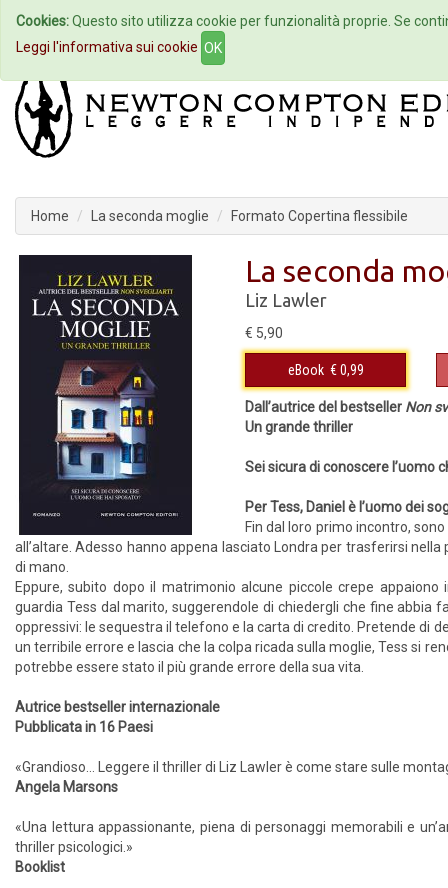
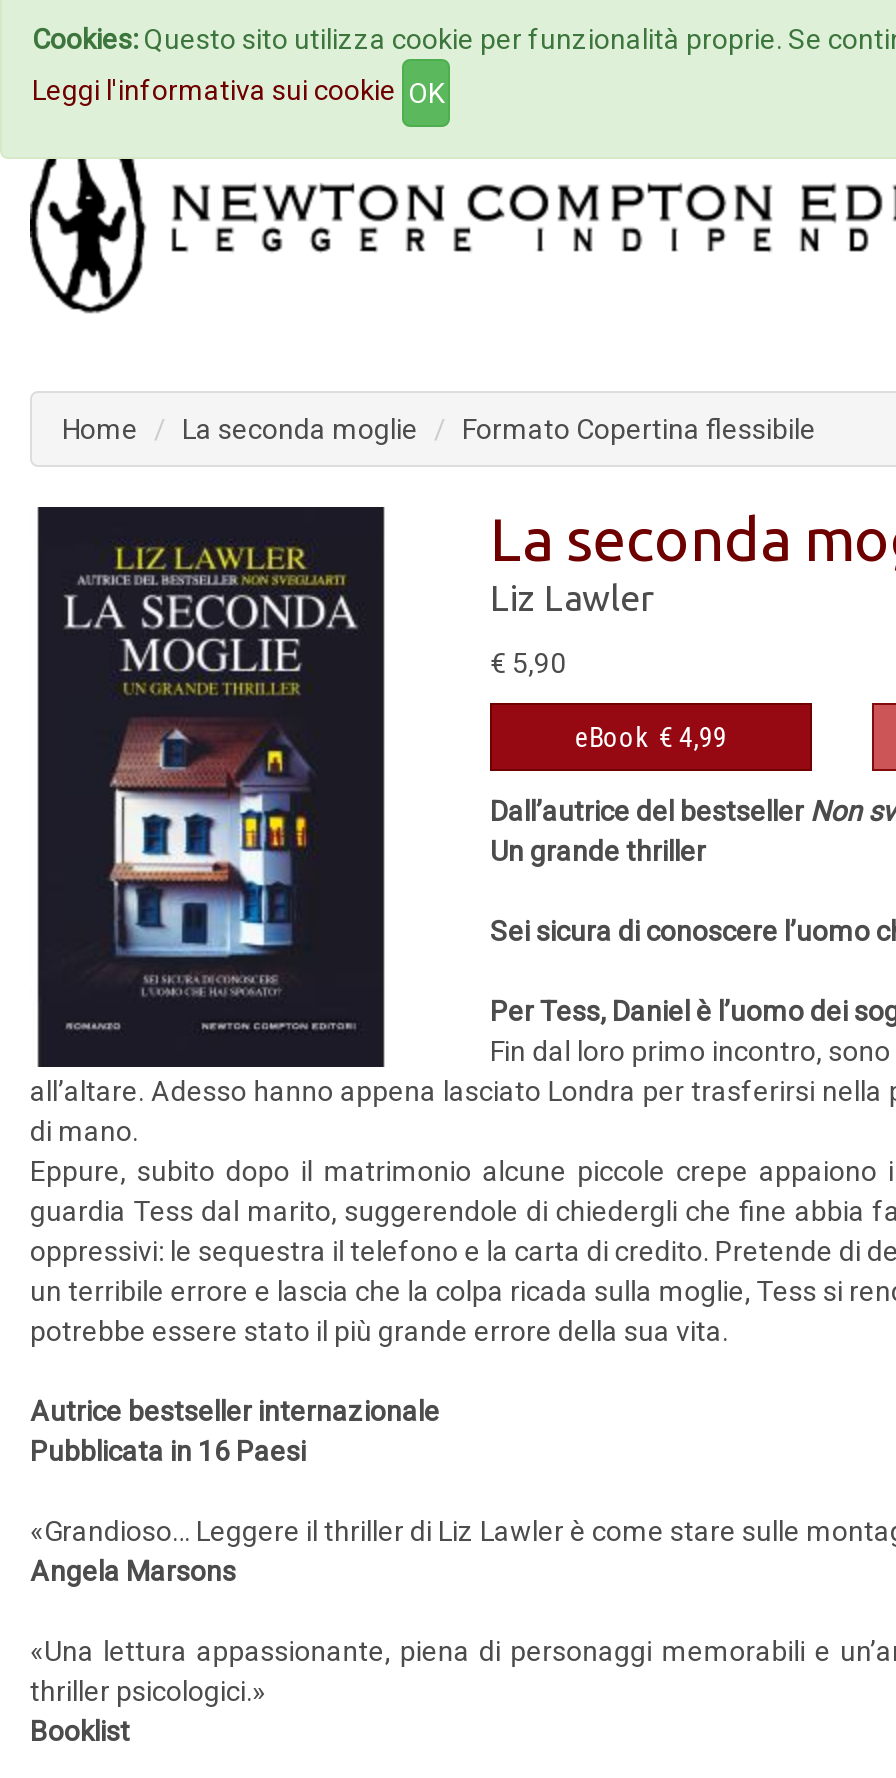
- eBook € 0,99
+ eBook € 4,99
